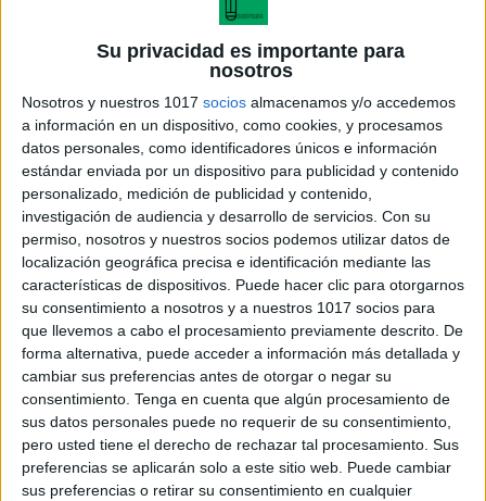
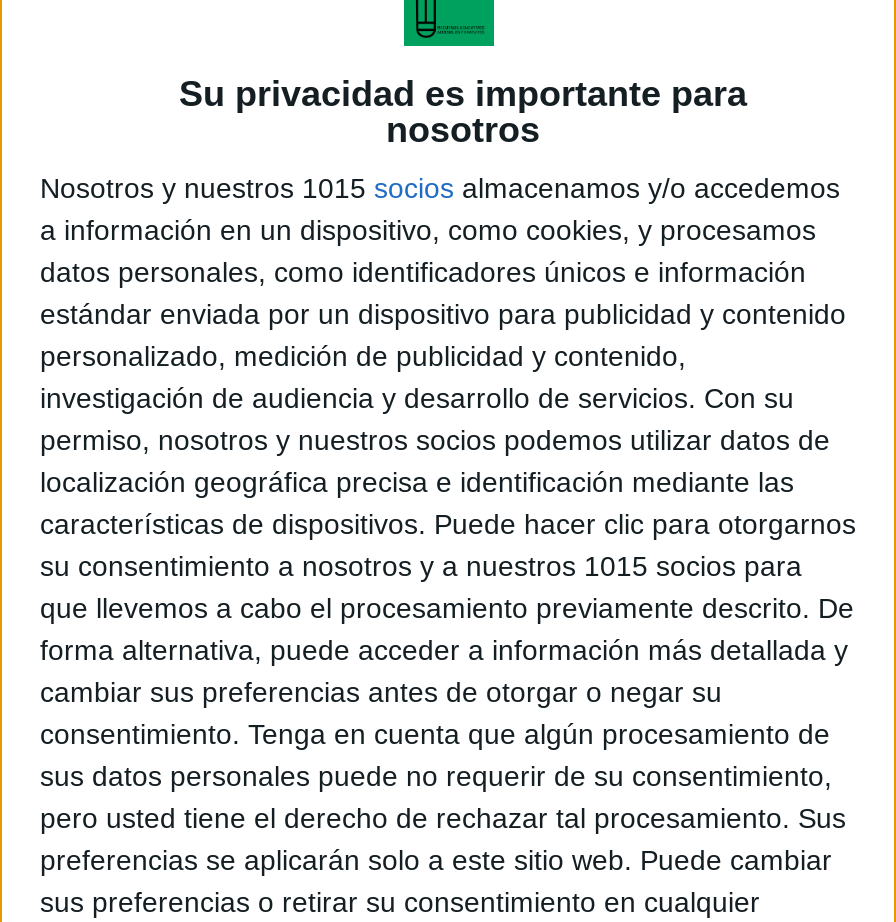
- Nosotros y nuestros 1017 socios almacenamos y/o accedemos
+ Nosotros y nuestros 1015 socios almacenamos y/o accedemos

- su consentimiento a nosotros y a nuestros 1017 socios para
+ su consentimiento a nosotros y a nuestros 1015 socios para
